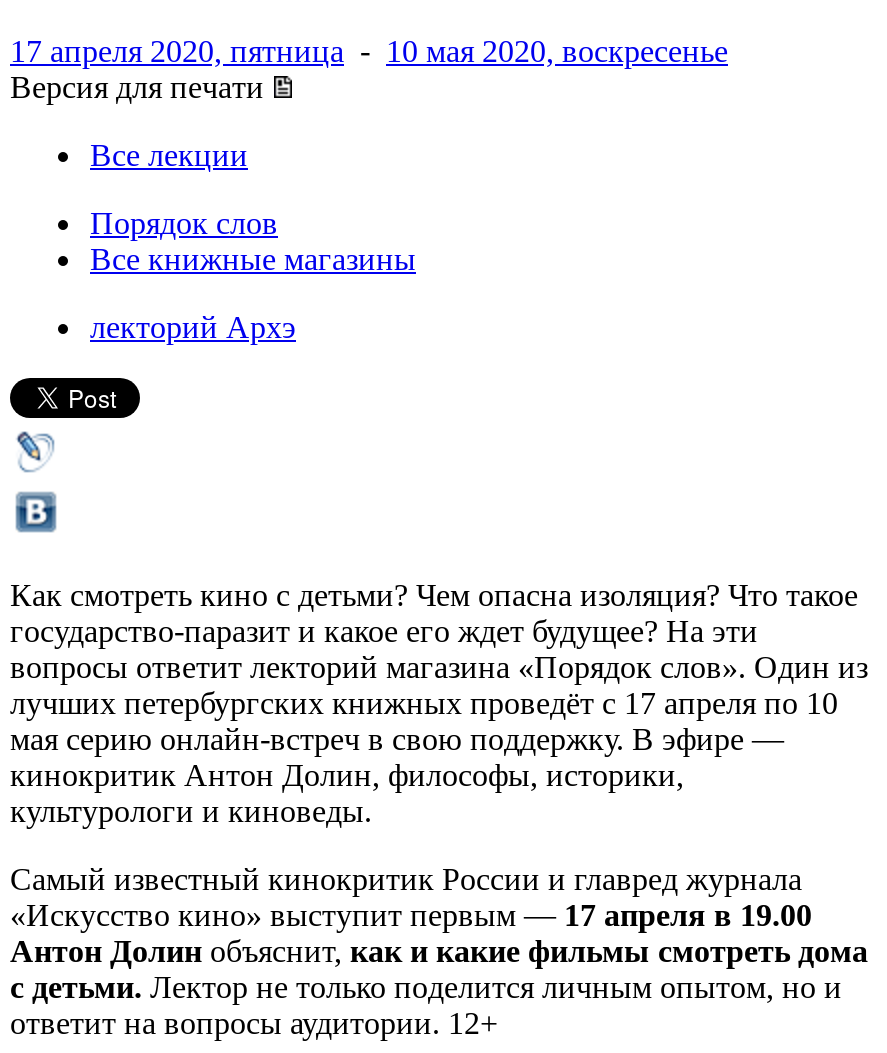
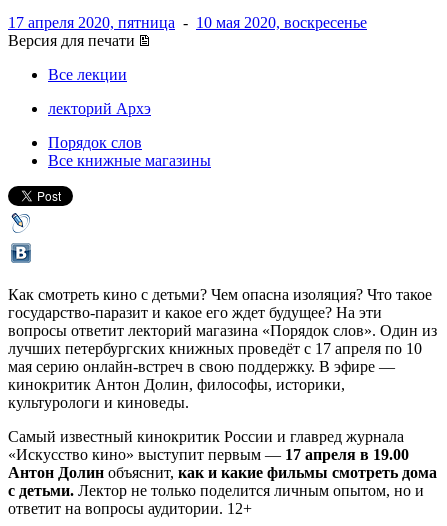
moved down: Порядок слов | Все книжные магазины

moved up: лекторий Архэ
